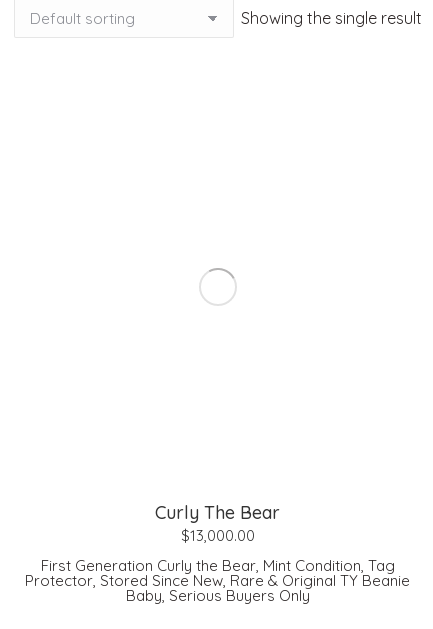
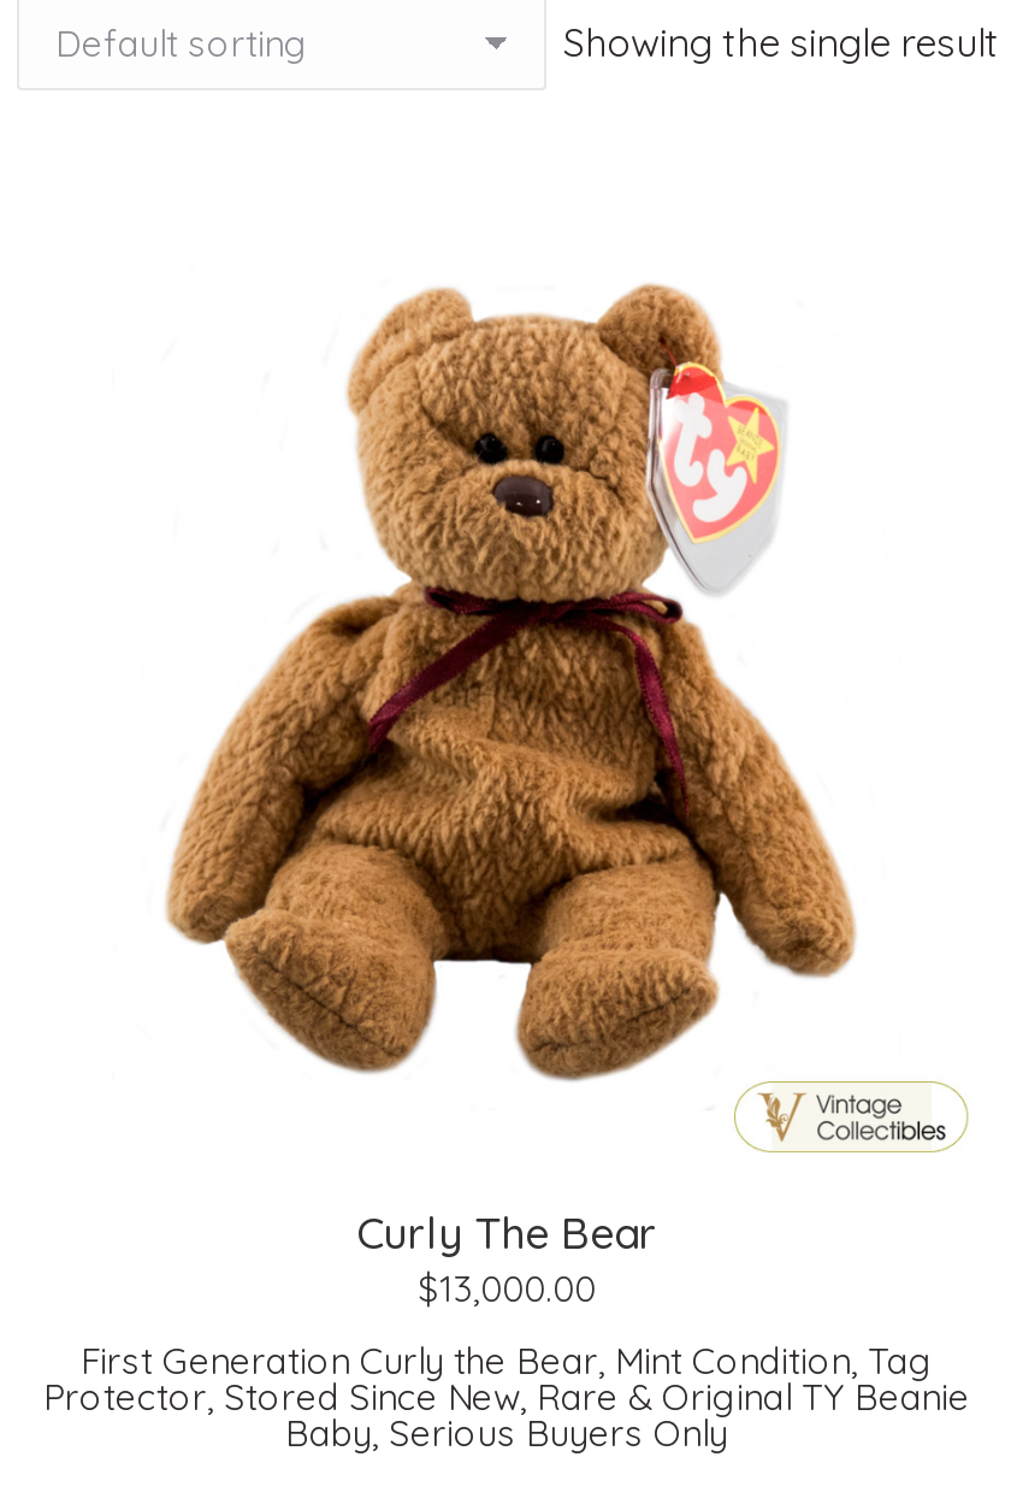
+ [image]
